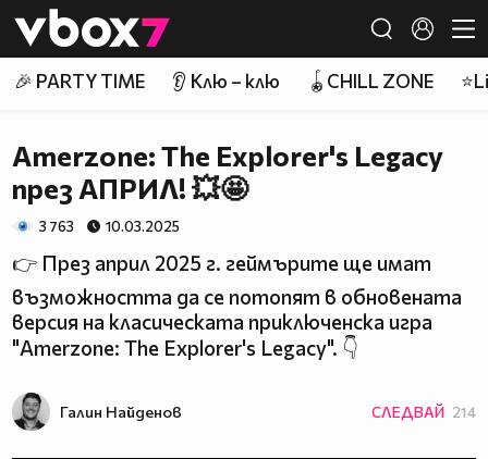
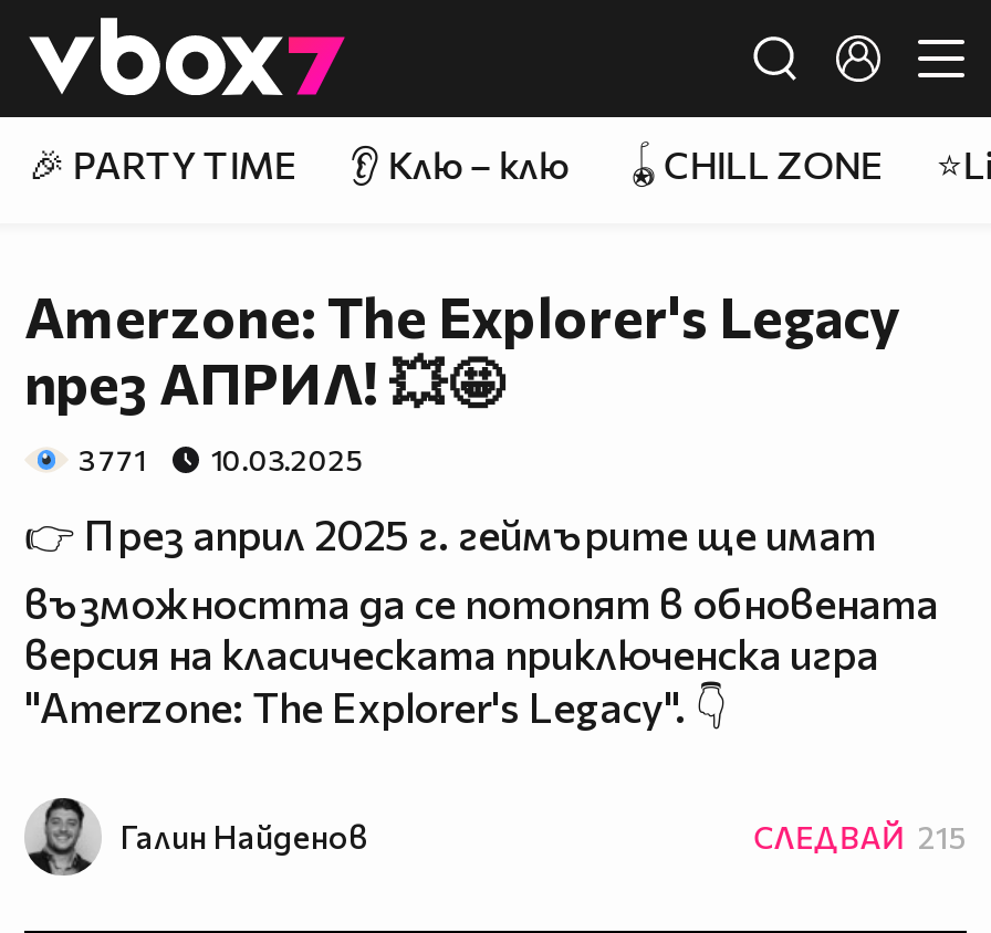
- 3 763 10.03.2025
+ 3 771 10.03.2025

- СЛЕДВАЙ 214
+ СЛЕДВАЙ 215
